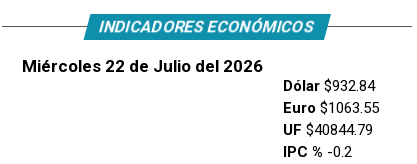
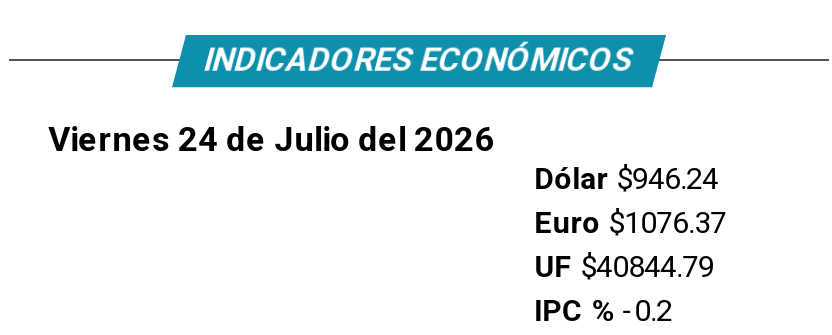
- Miércoles 22 de Julio del 2026
+ Viernes 24 de Julio del 2026

- Dólar $932.84
+ Dólar $946.24

- Euro $1063.55
+ Euro $1076.37
